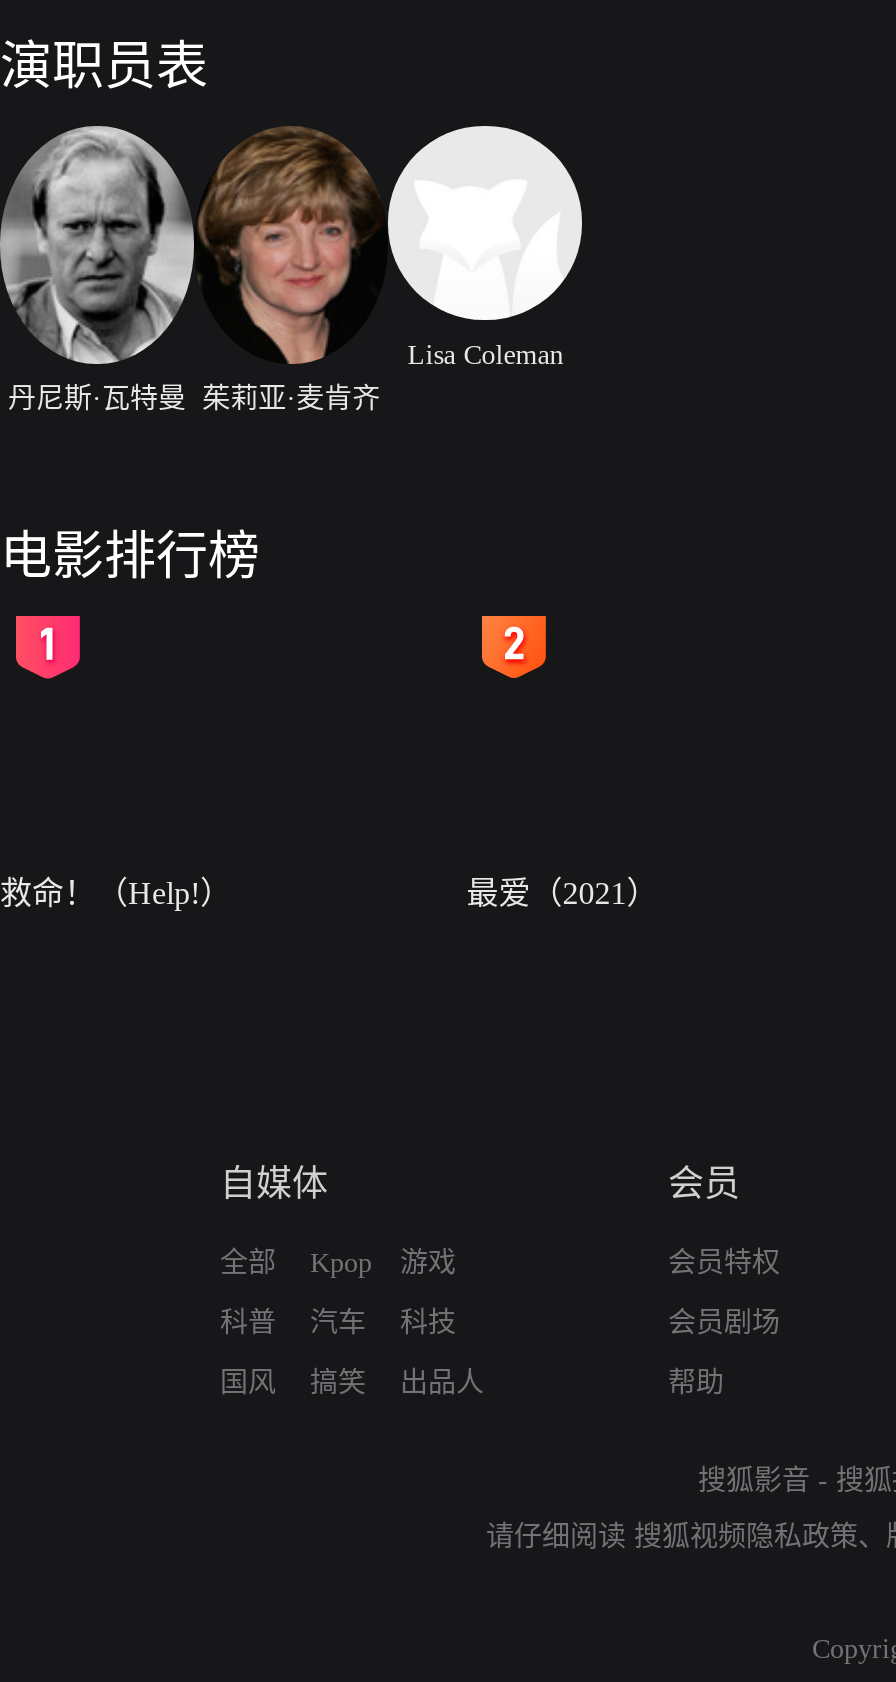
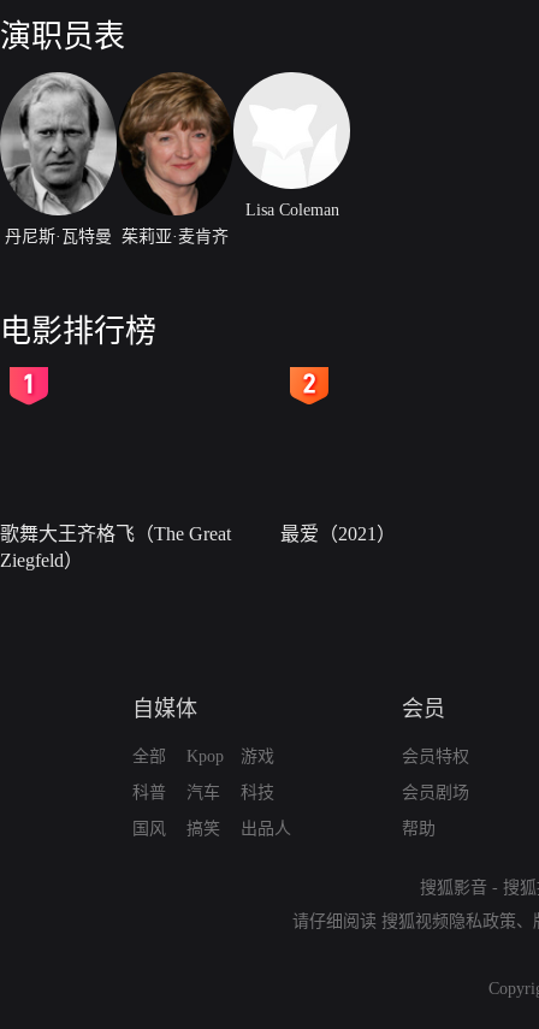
- 救命！（Help!）
+ 歌舞大王齐格飞（The Great
+ Ziegfeld）
